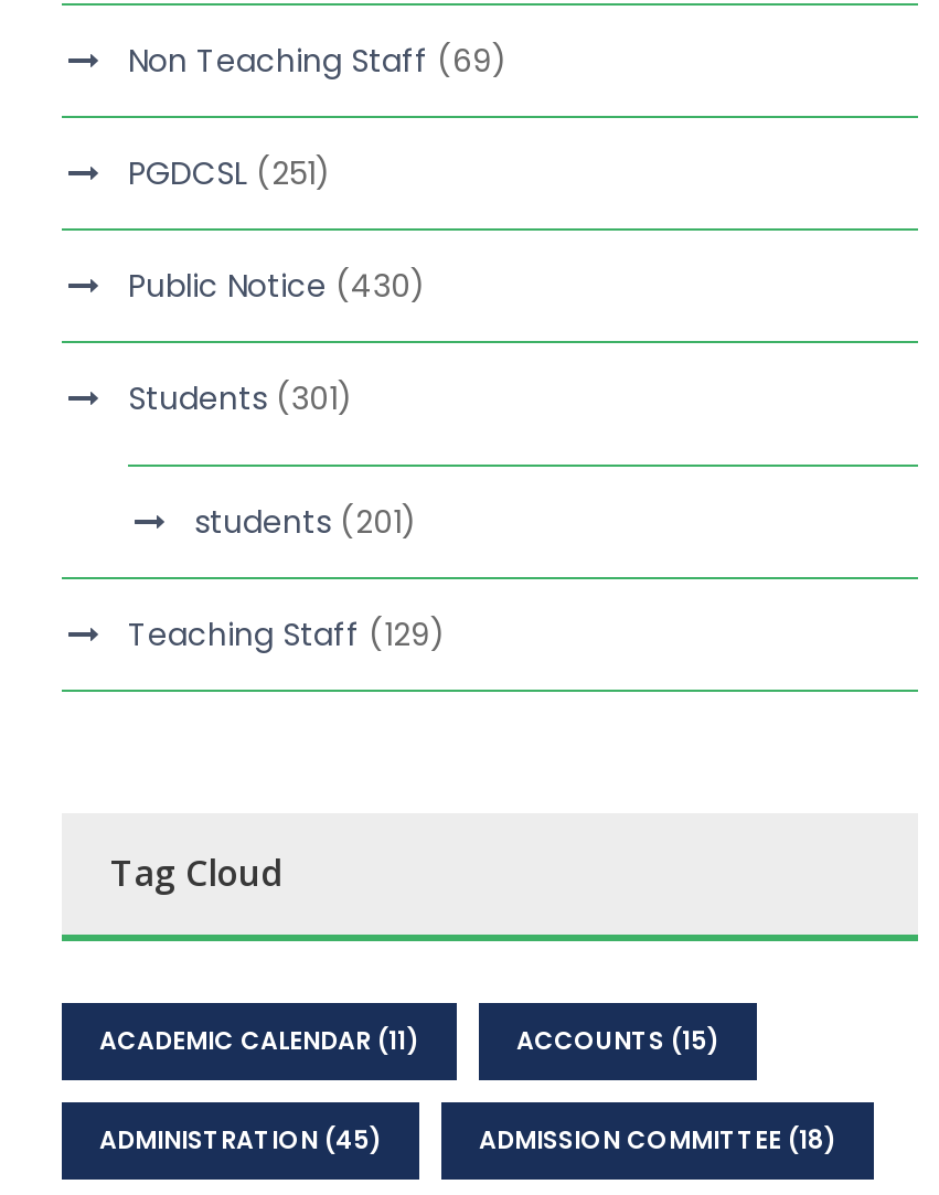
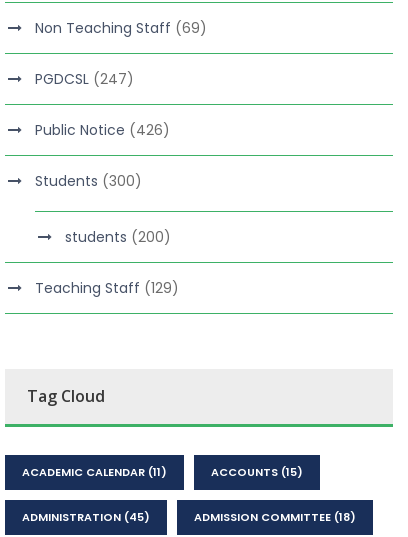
- PGDCSL (251)
+ PGDCSL (247)

- Public Notice (430)
+ Public Notice (426)

- Students (301)
+ Students (300)

- students (201)
+ students (200)
